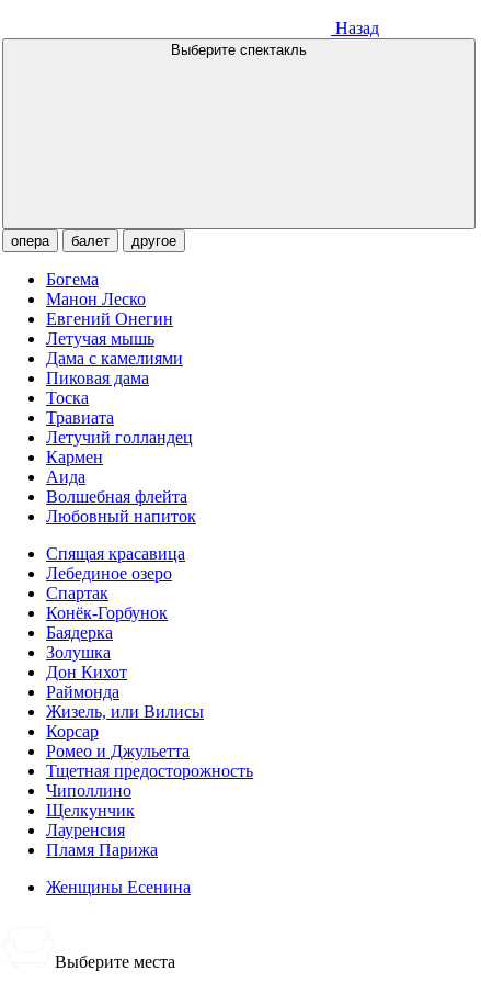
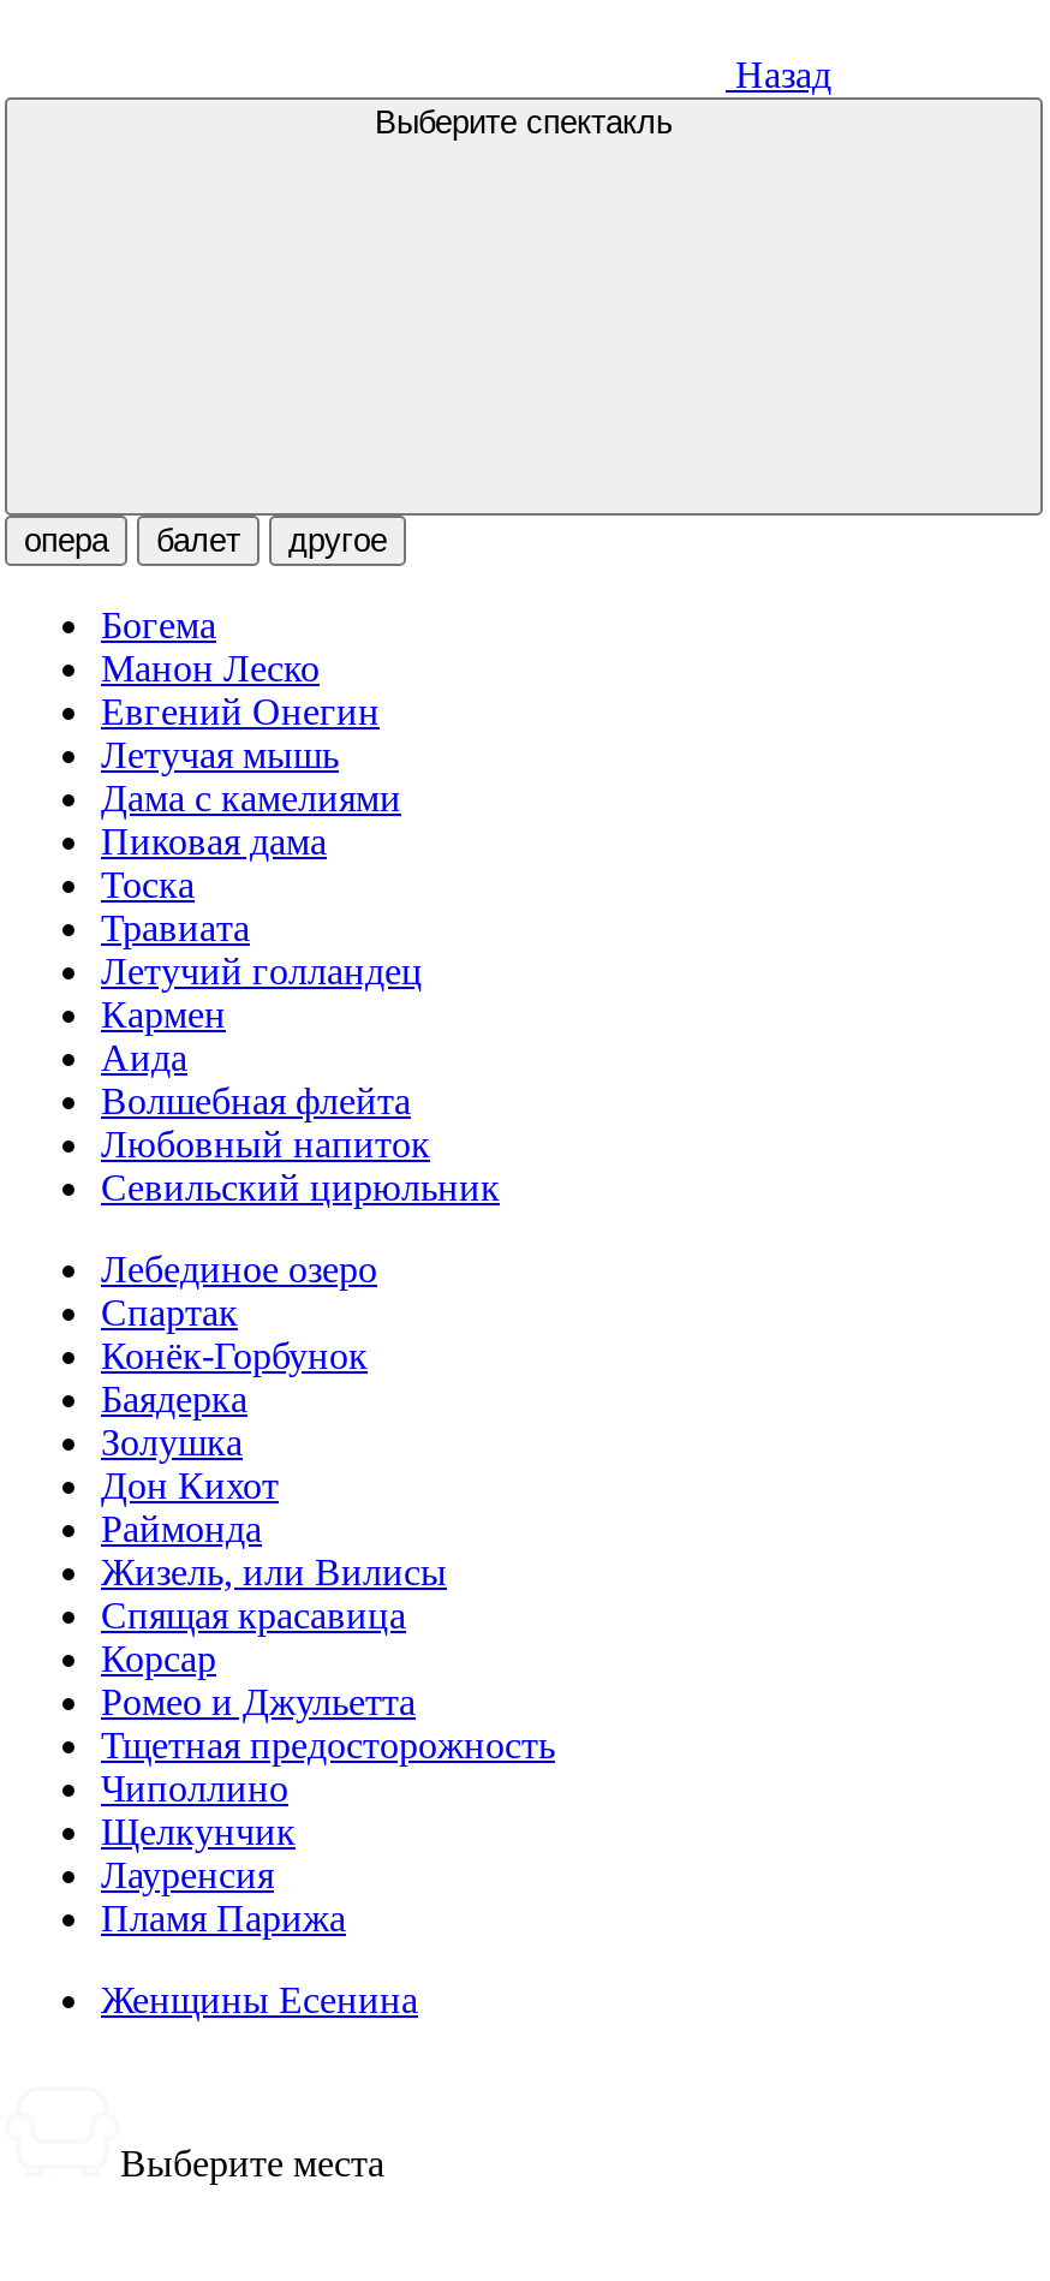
+ Севильский цирюльник

moved down: Спящая красавица
